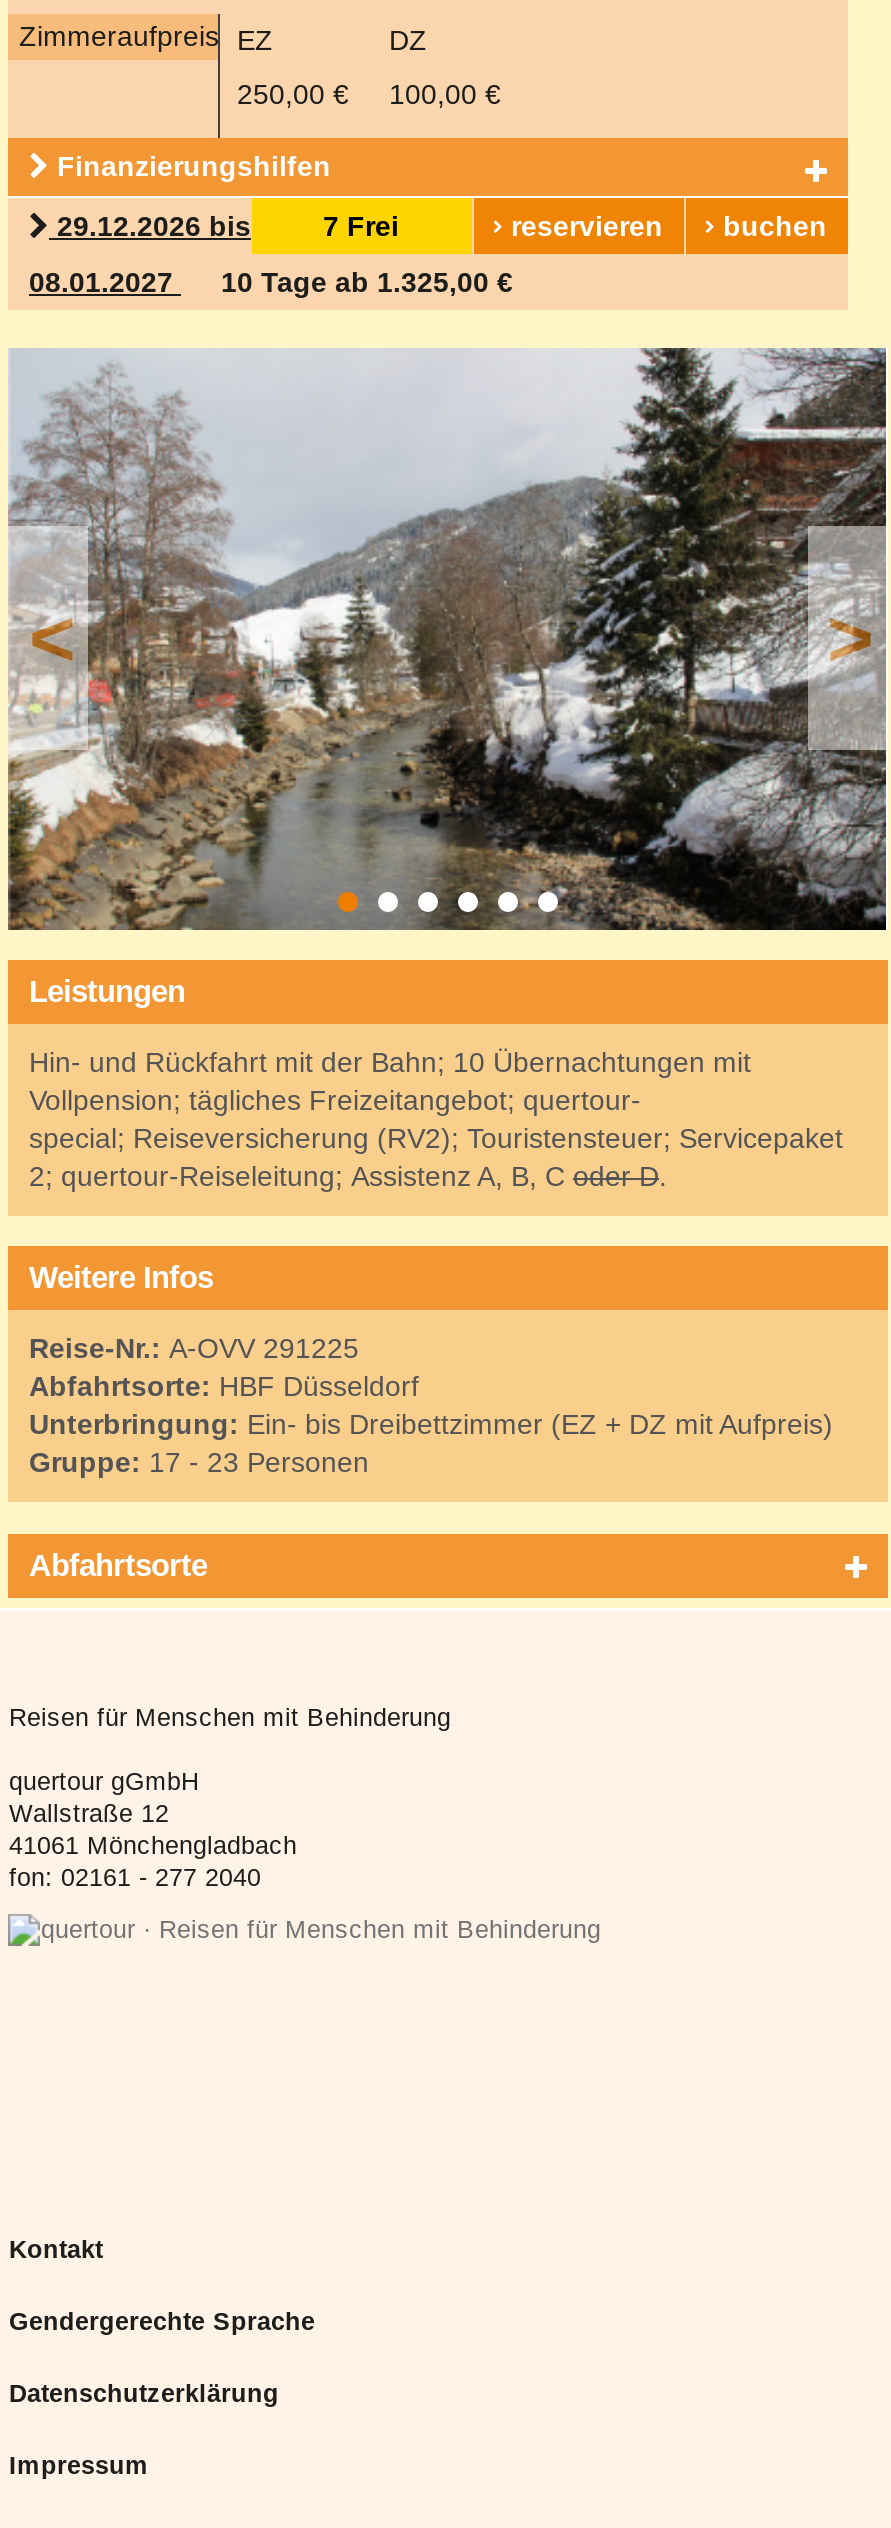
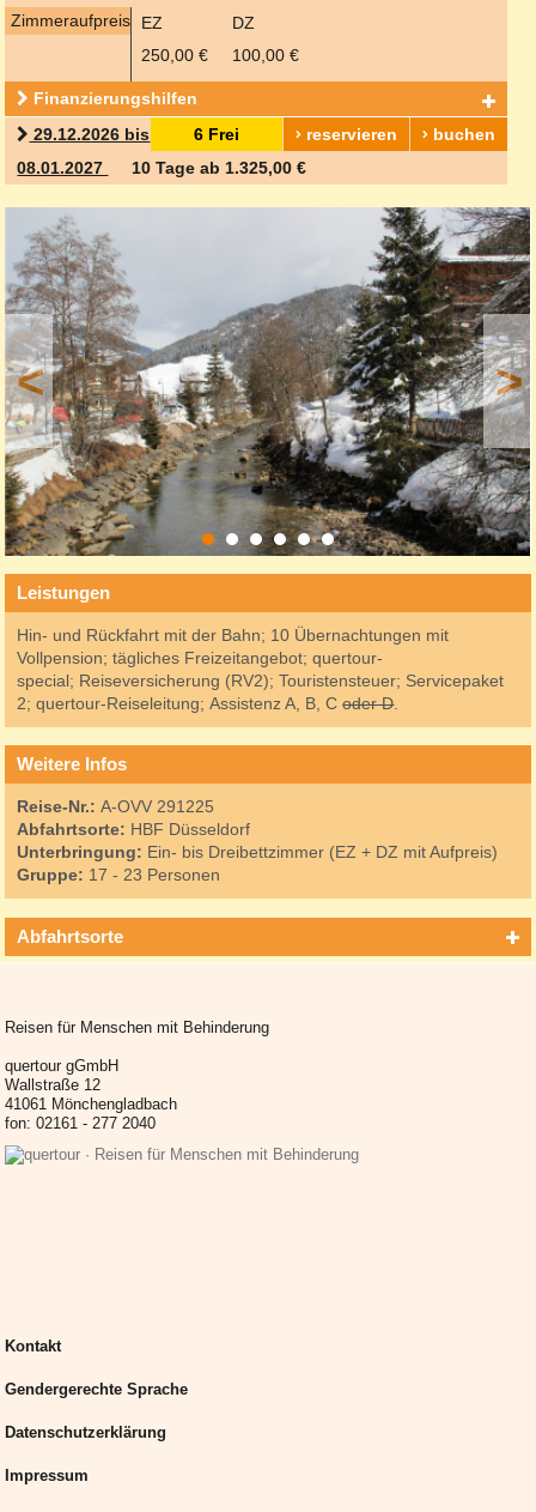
- 7 Frei
+ 6 Frei
